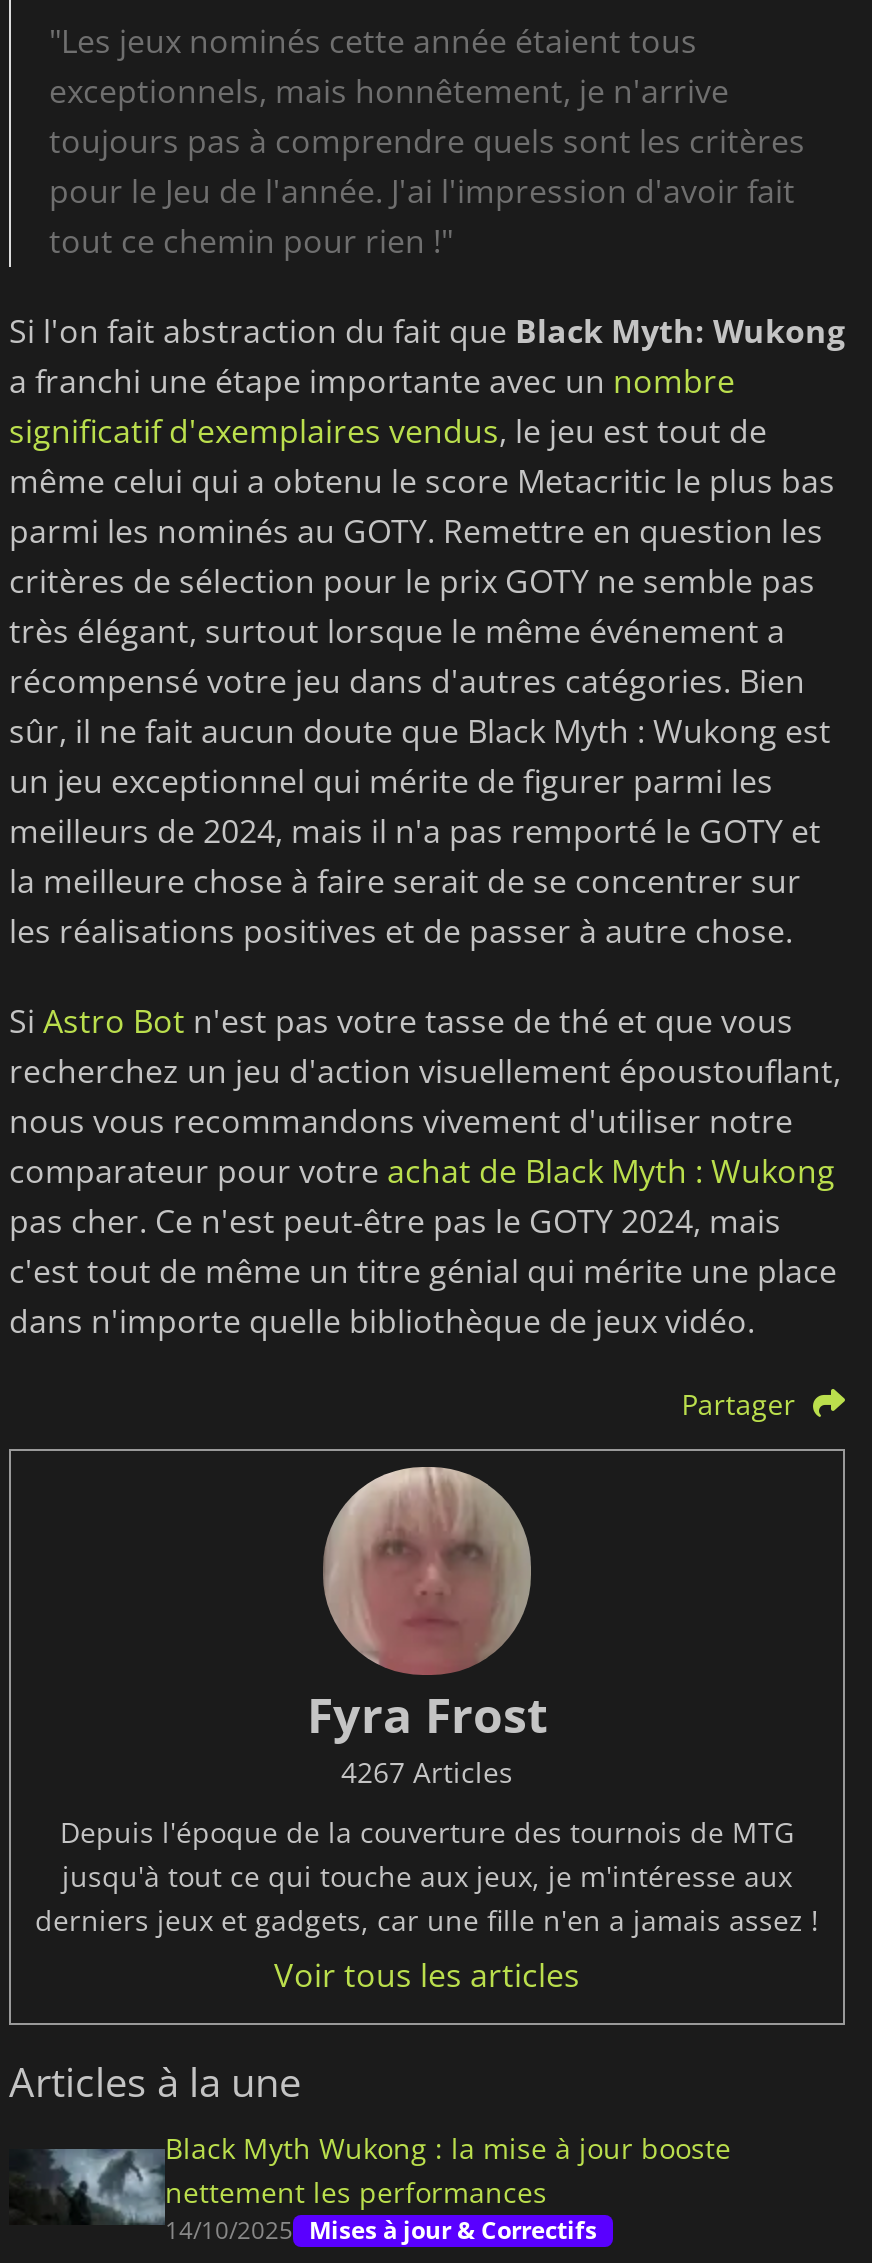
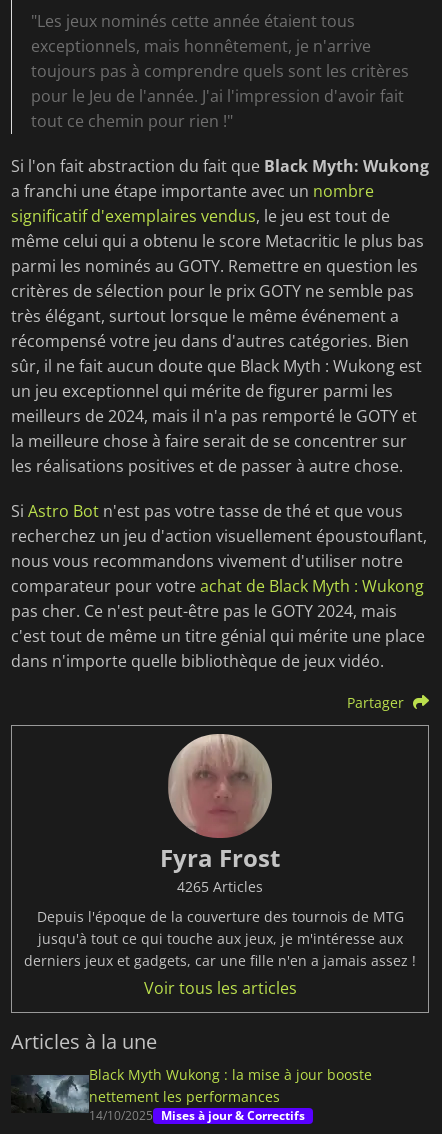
- 4267 Articles
+ 4265 Articles
